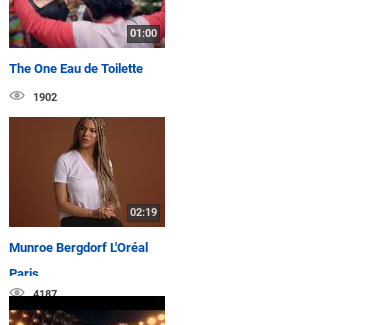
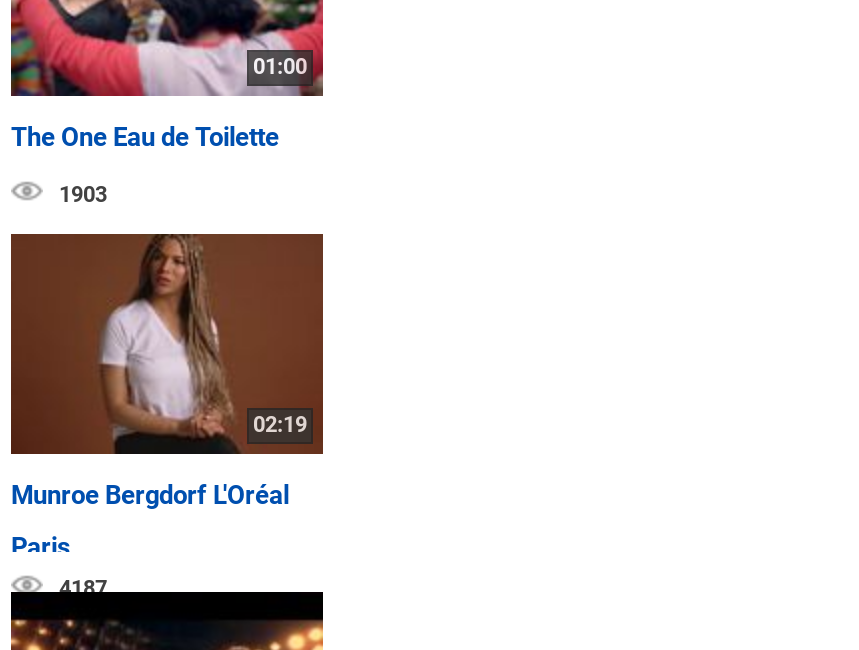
- 1902
+ 1903
